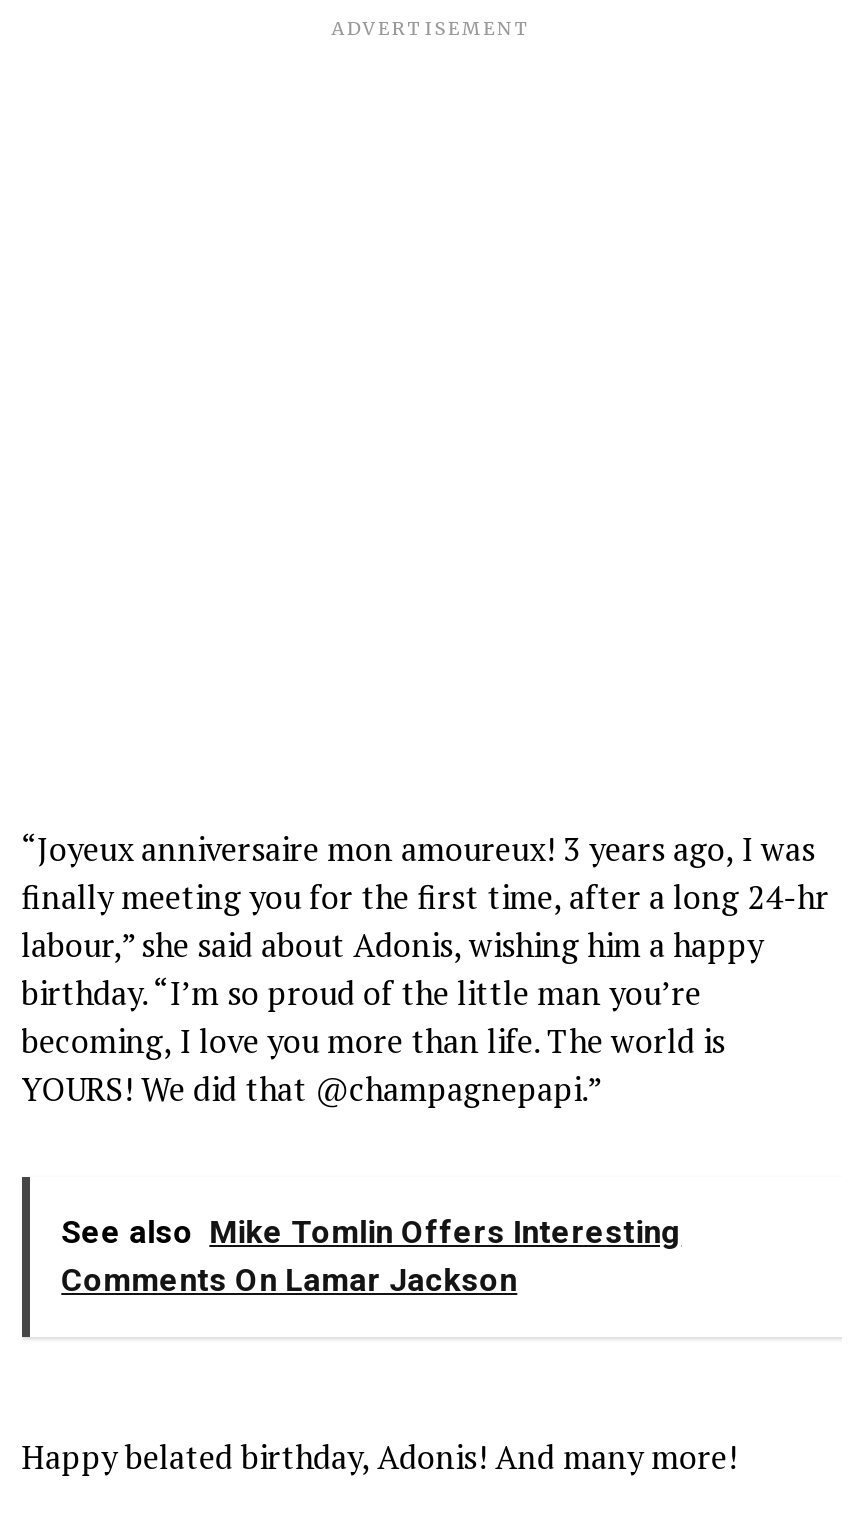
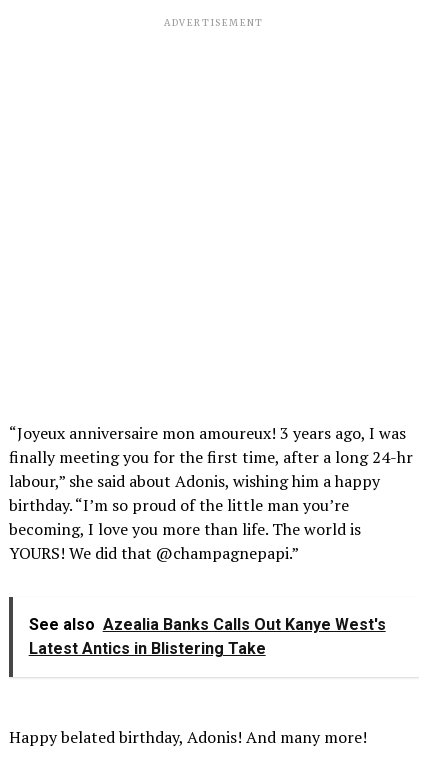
- See also Mike Tomlin Offers Interesting
- Comments On Lamar Jackson
+ See also Azealia Banks Calls Out Kanye West's
+ Latest Antics in Blistering Take
